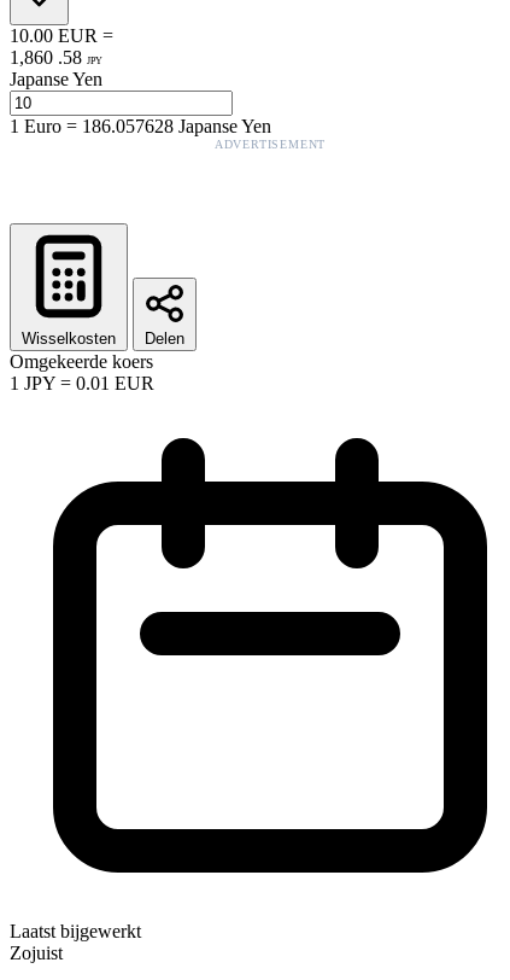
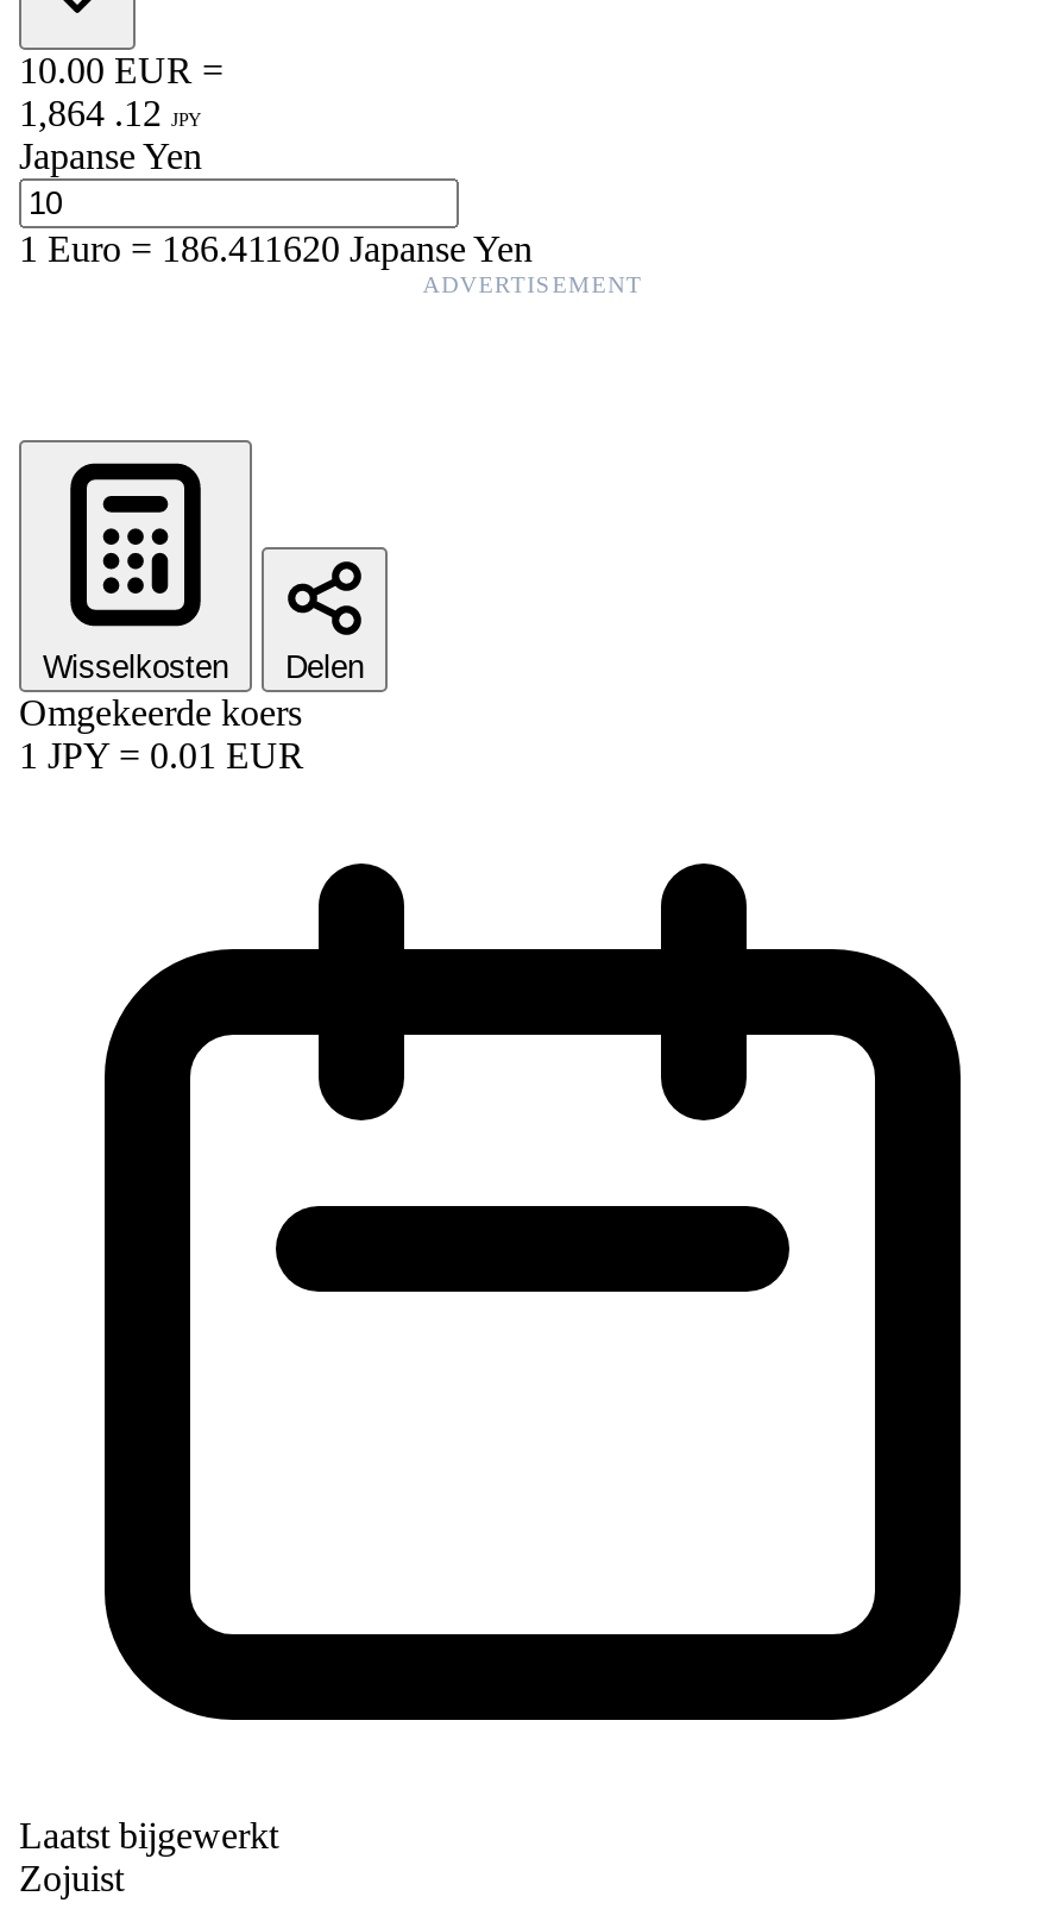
- 1,860 . 58 JPY
+ 1,864 . 12 JPY

- 1Euro=186.057628 Japanse Yen
+ 1Euro=186.411620 Japanse Yen
